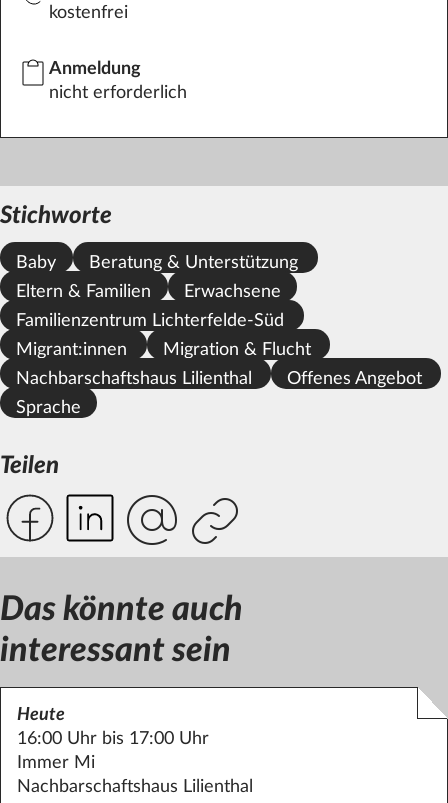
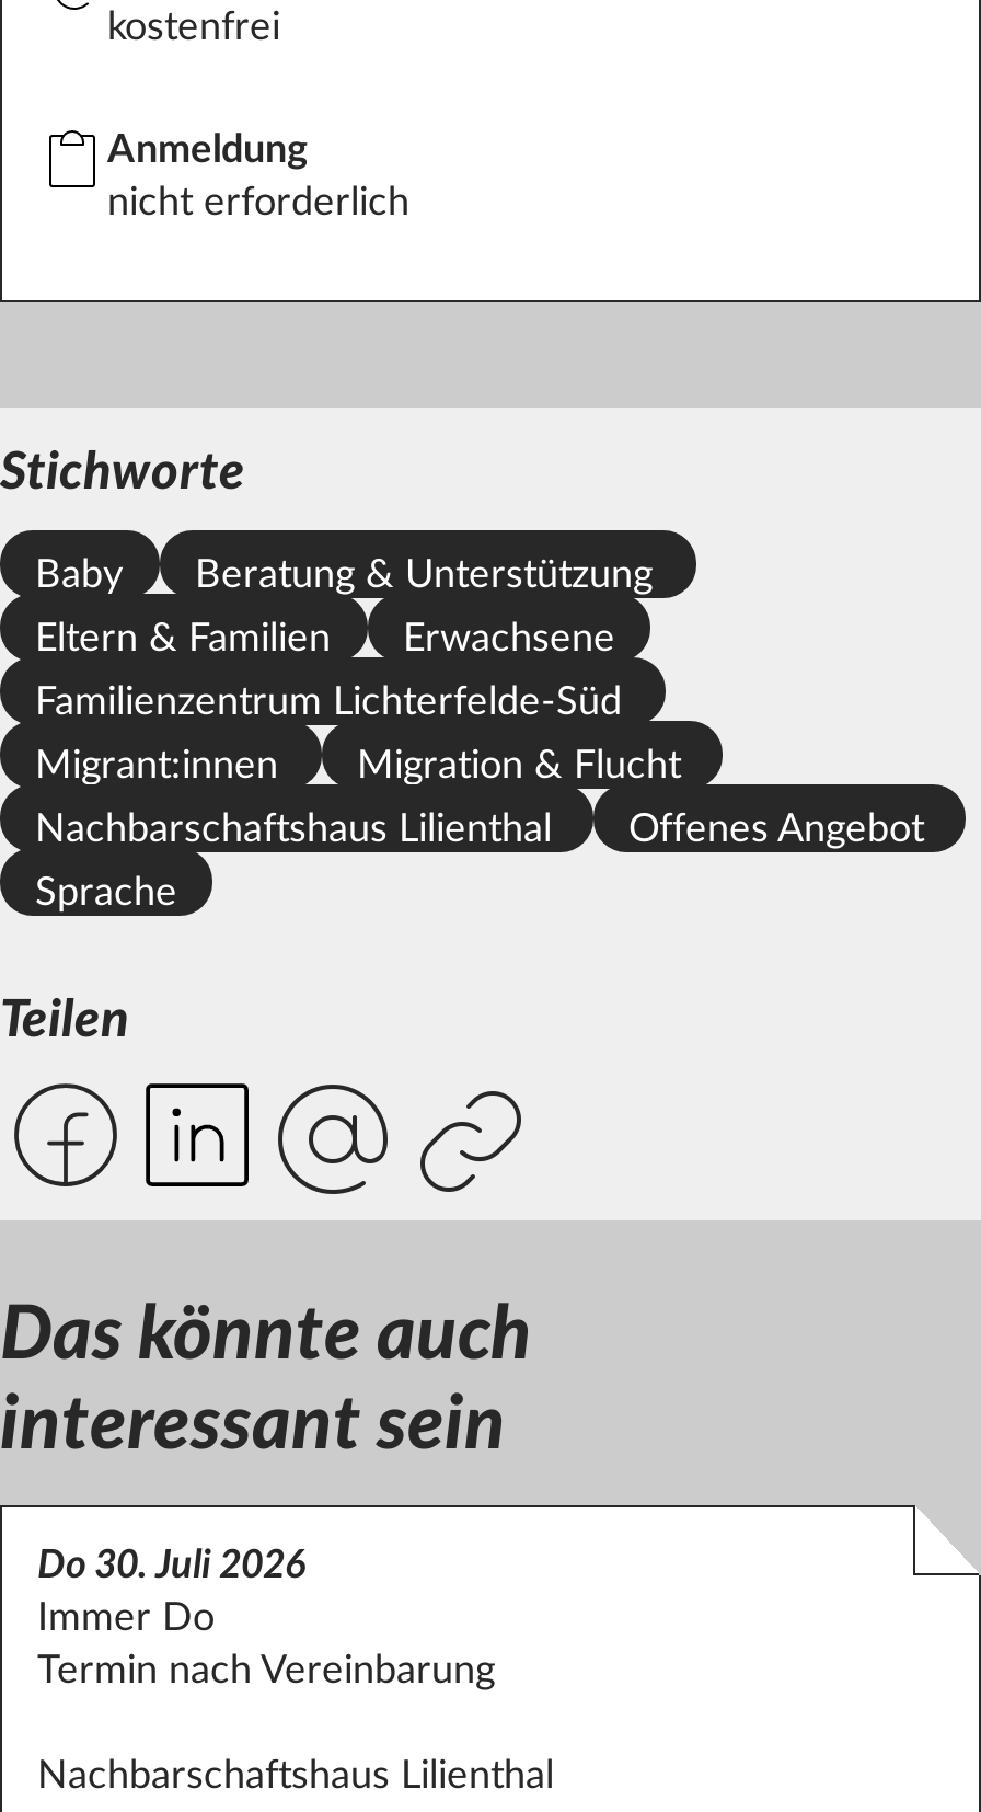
- Heute
- 16:00 Uhr bis 17:00 Uhr
- Immer Mi
+ Do 30. Juli 2026
+ Immer Do
+ Termin nach Vereinbarung
